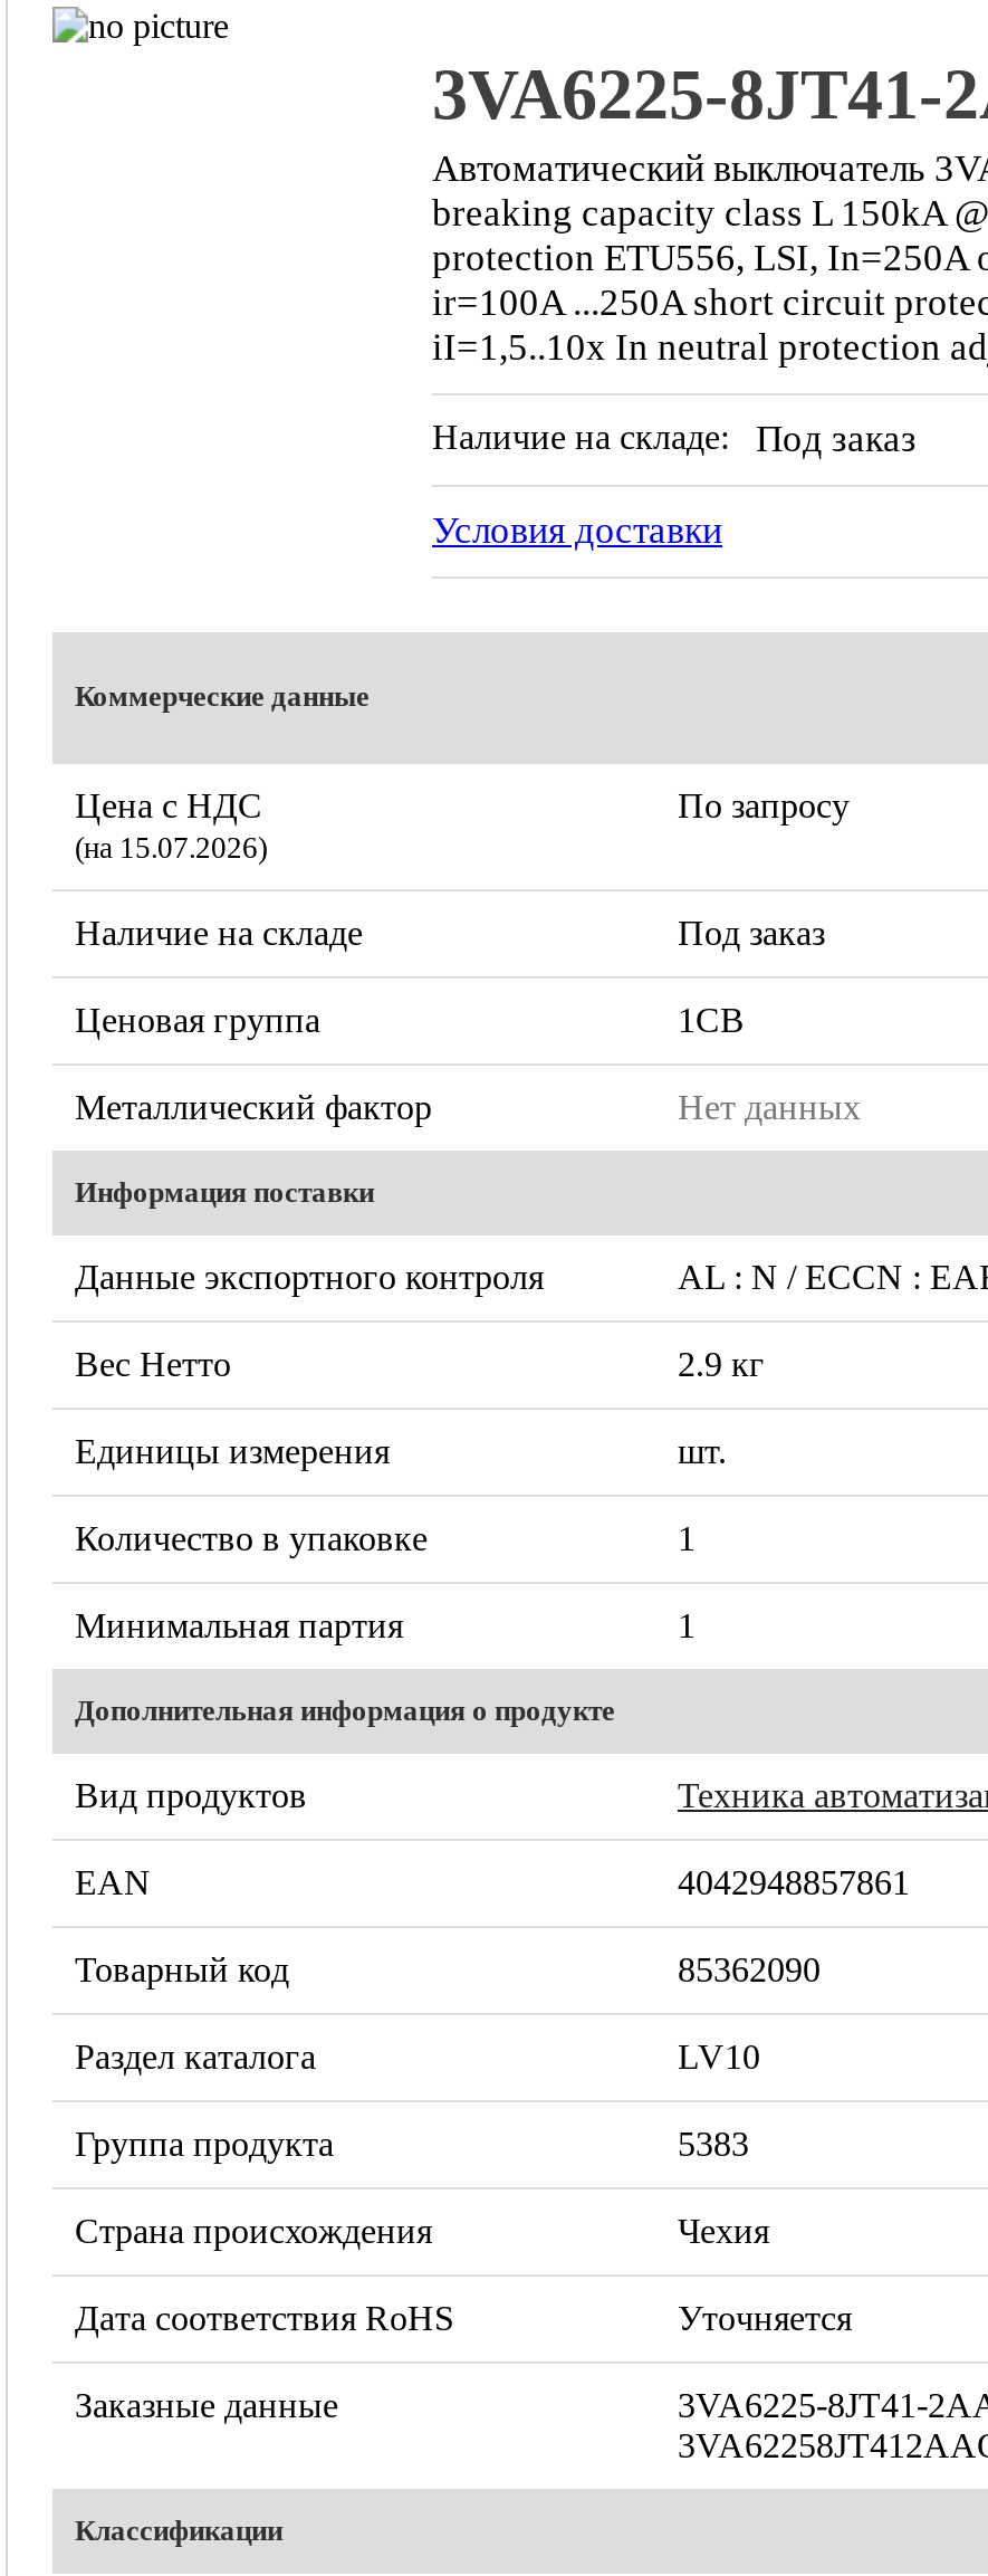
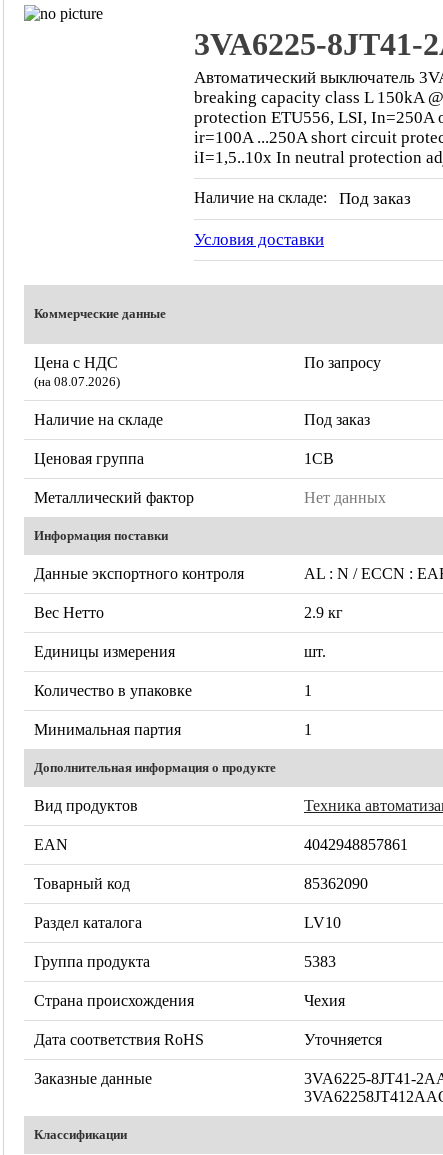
- (на 15.07.2026)
+ (на 08.07.2026)
